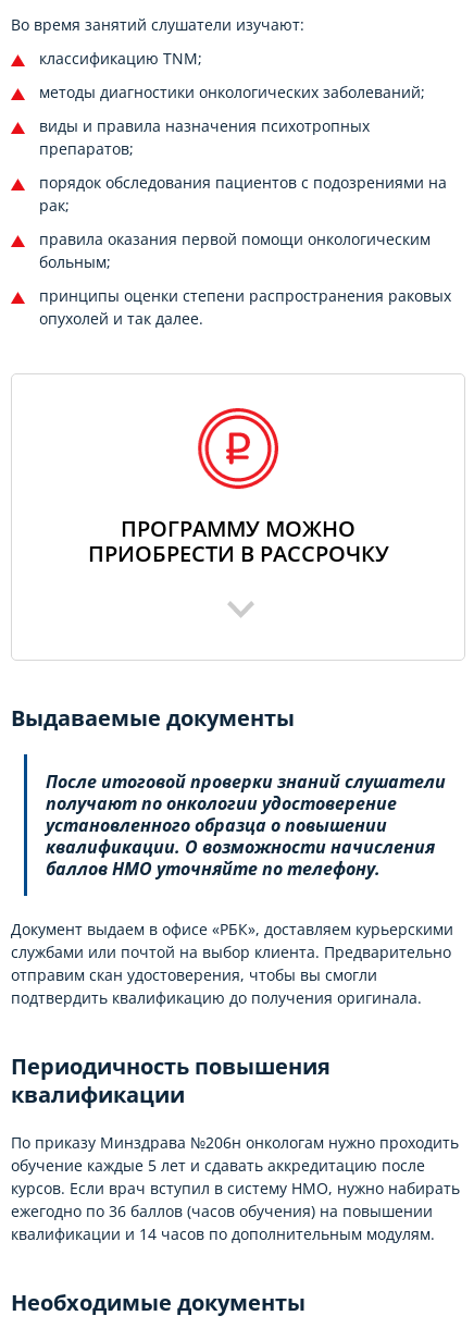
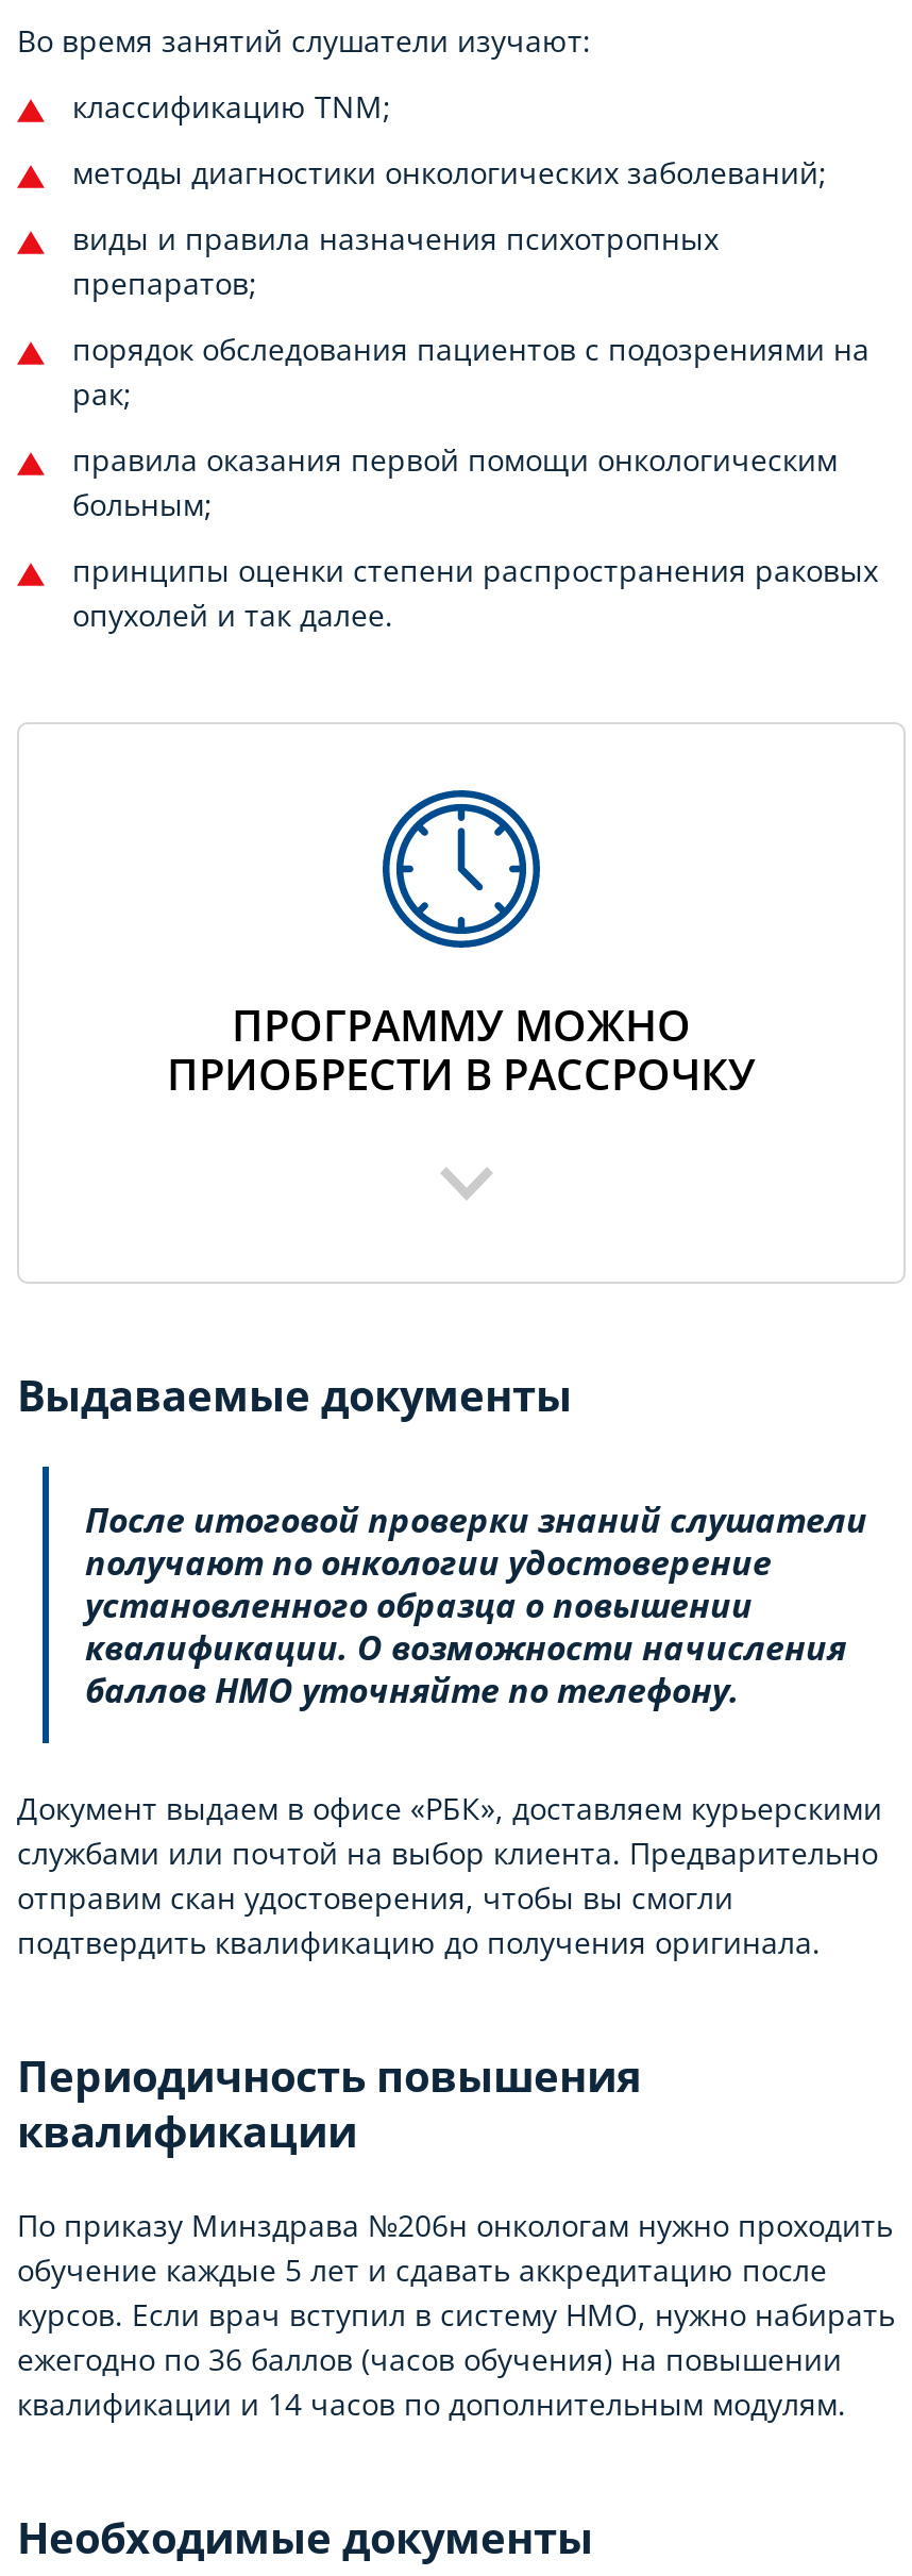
- [image]
+ [image]
